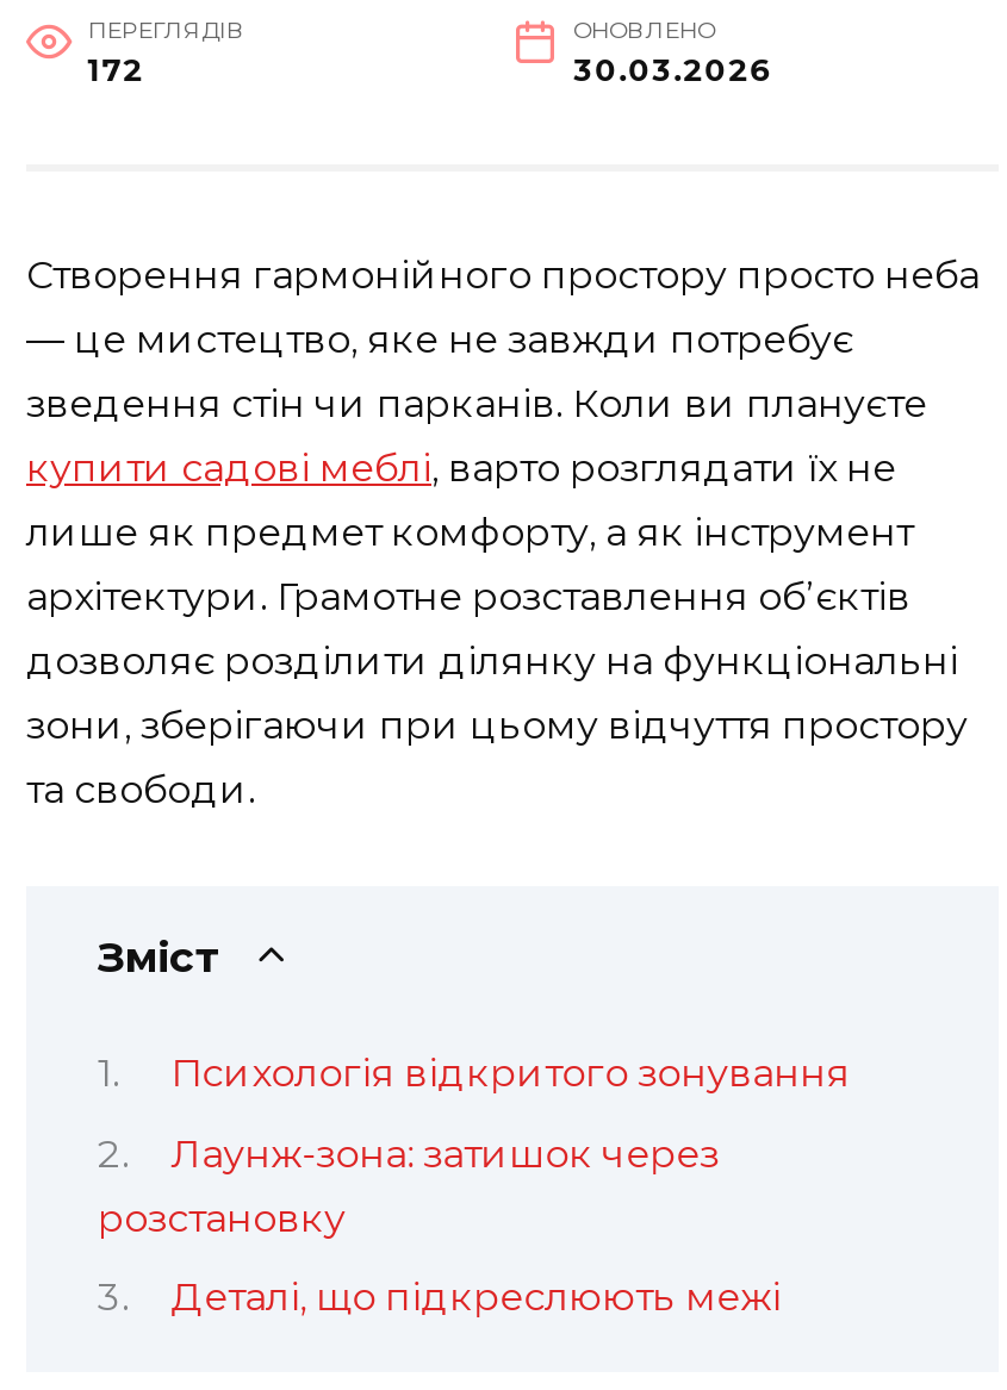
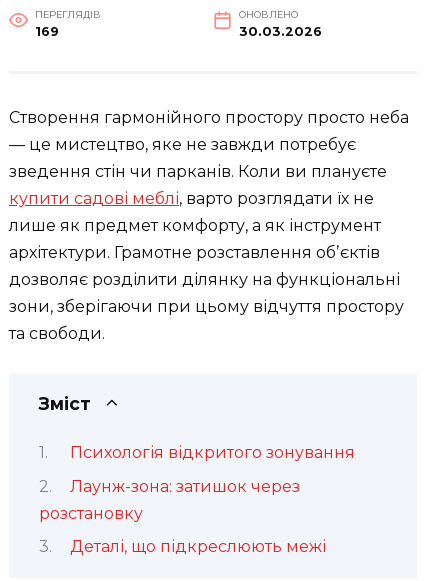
- 172
+ 169
